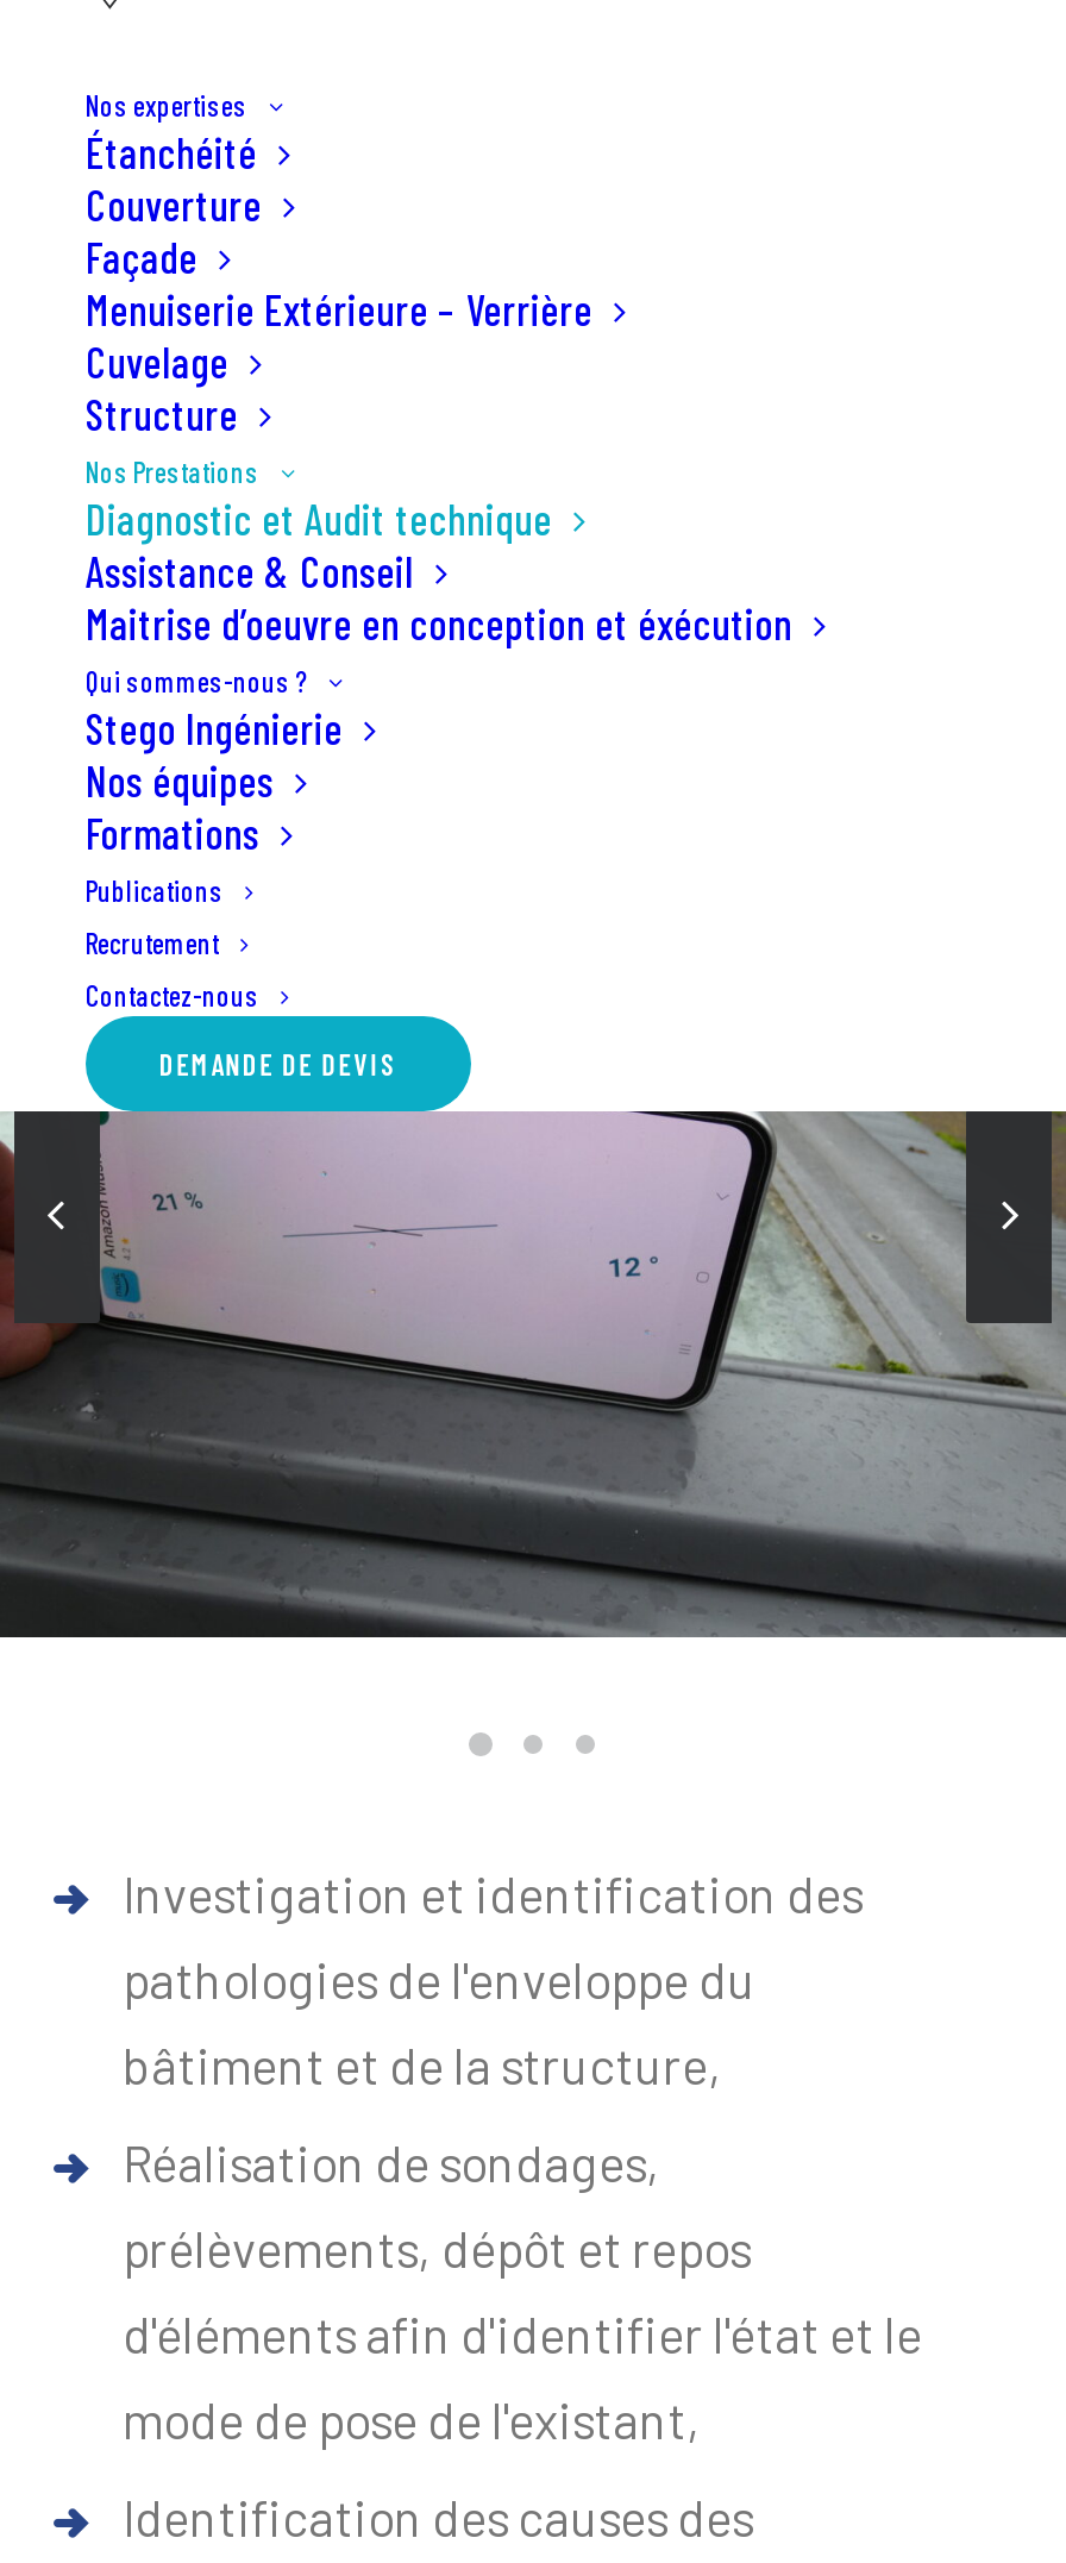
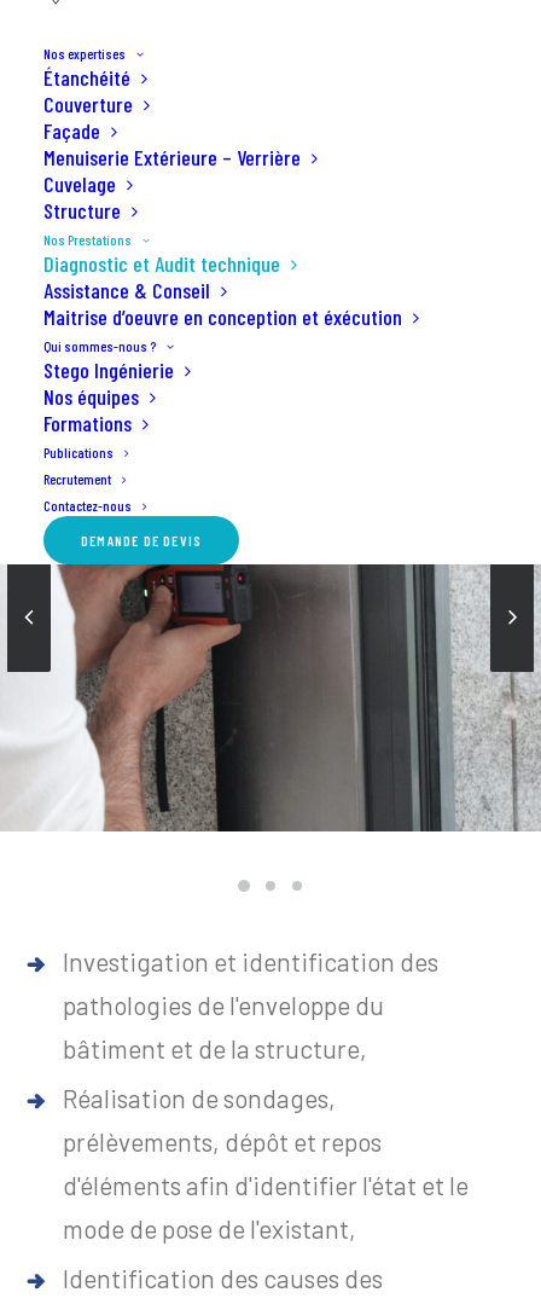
- [image]
+ [image]
